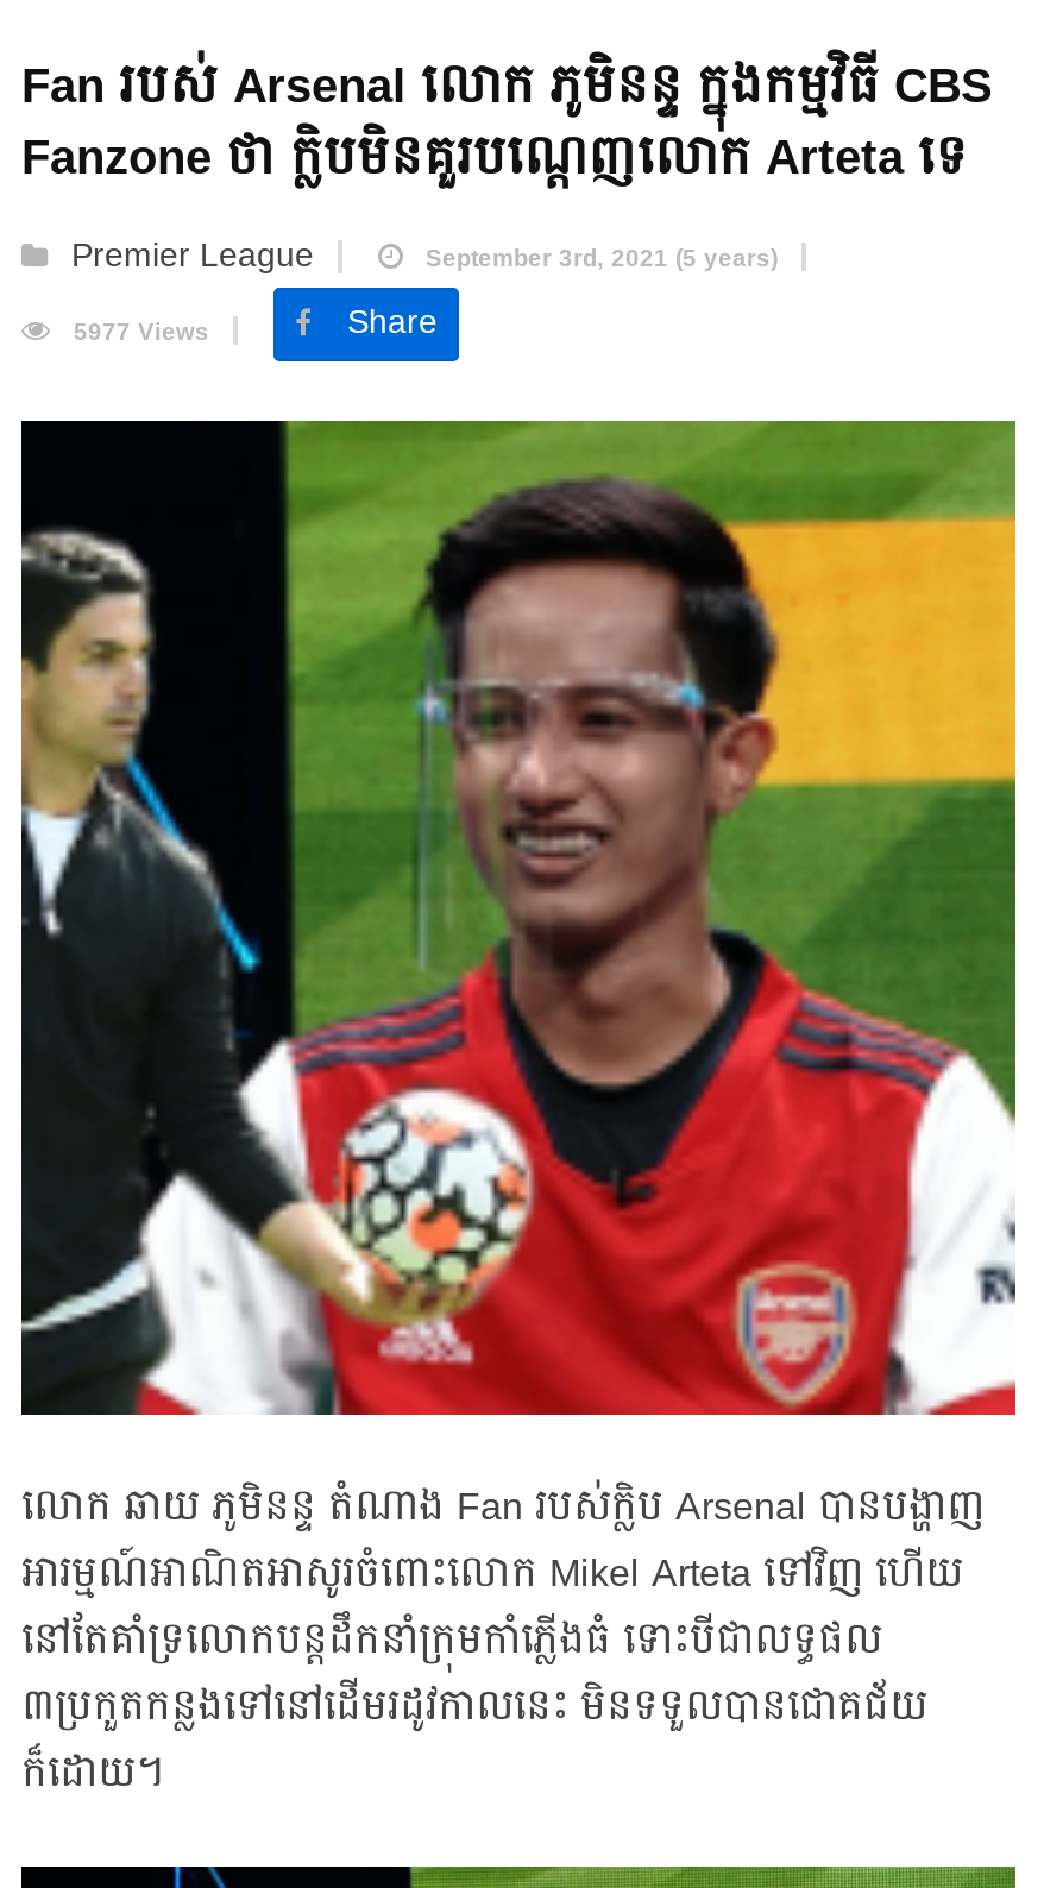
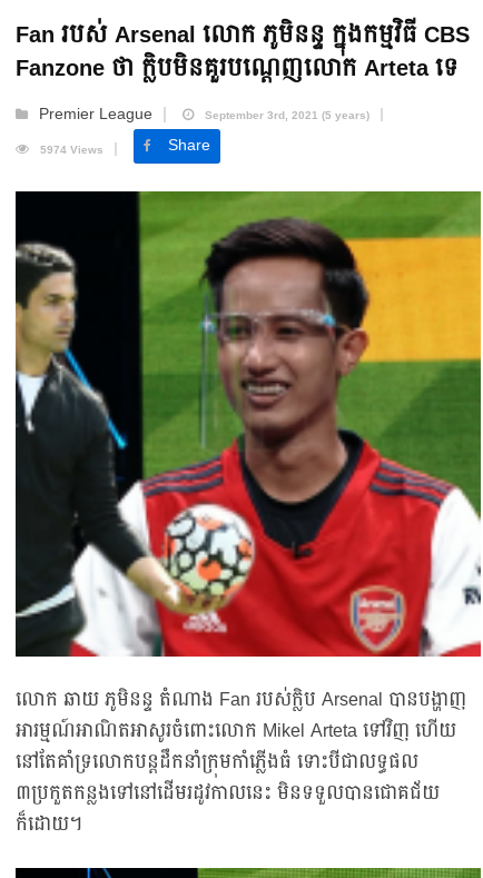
- 5977 Views
+ 5974 Views
